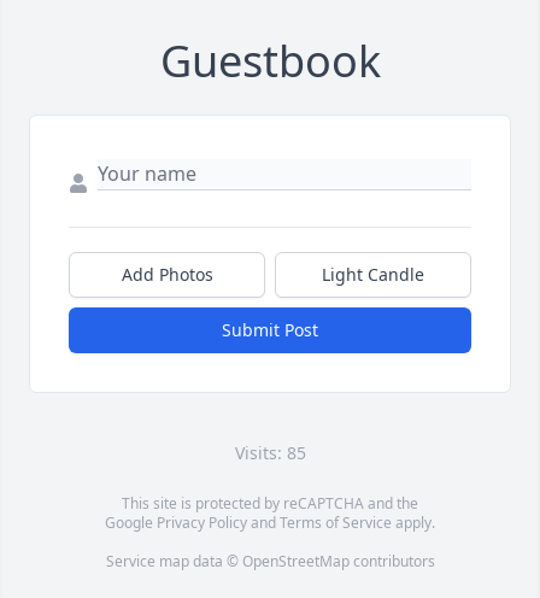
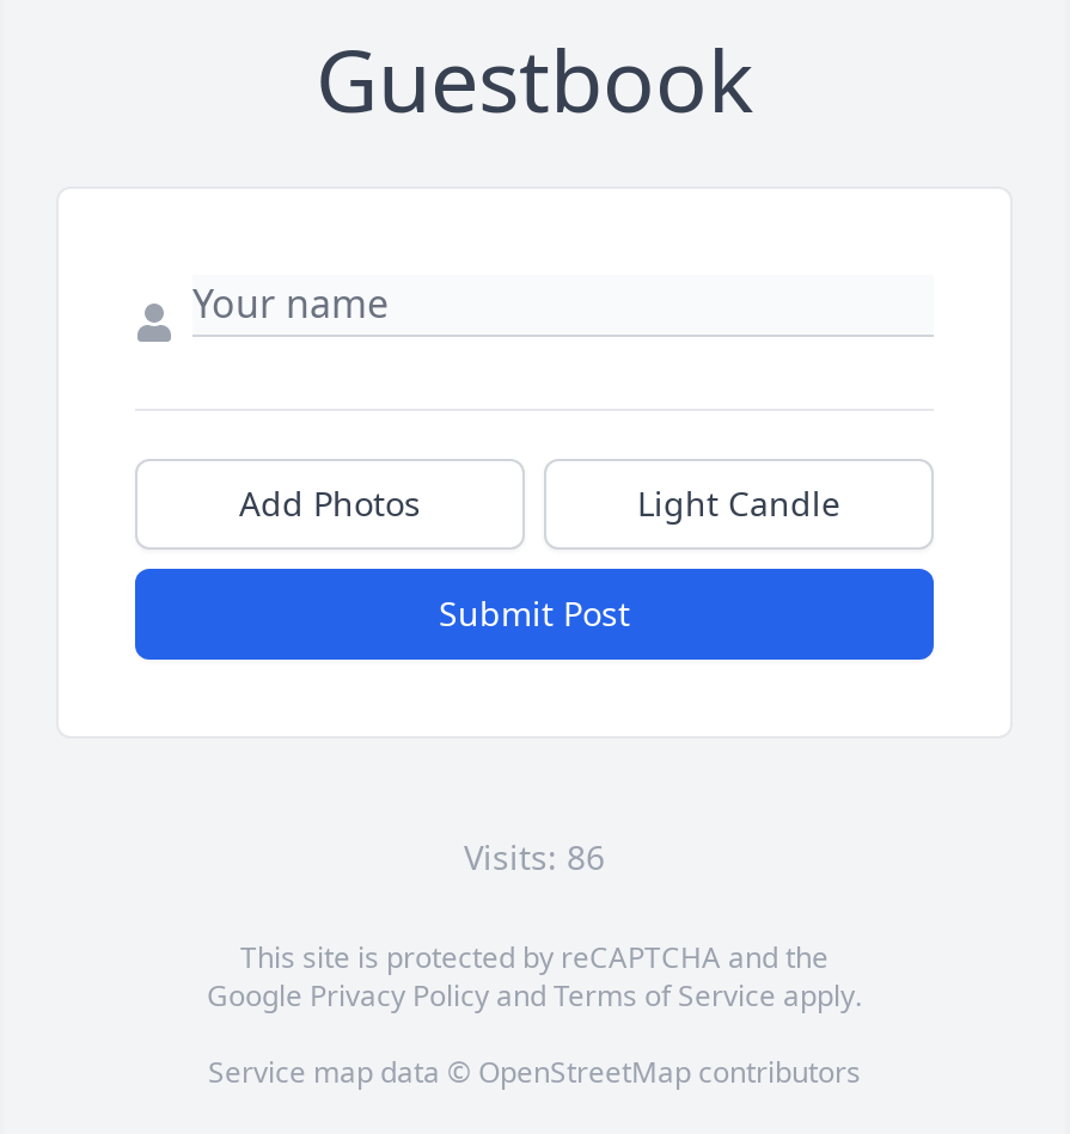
- Visits: 85
+ Visits: 86
